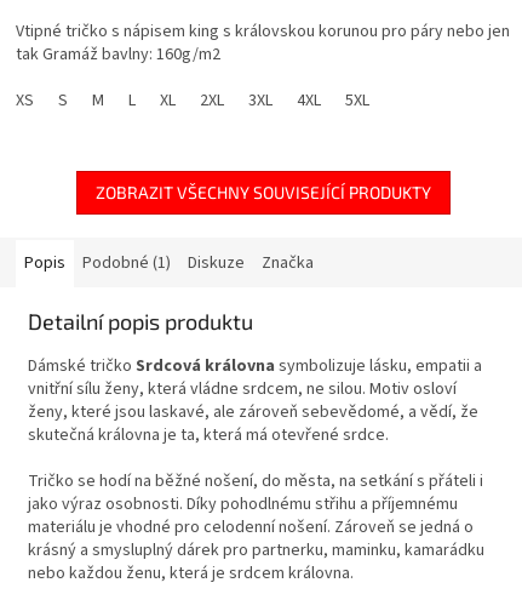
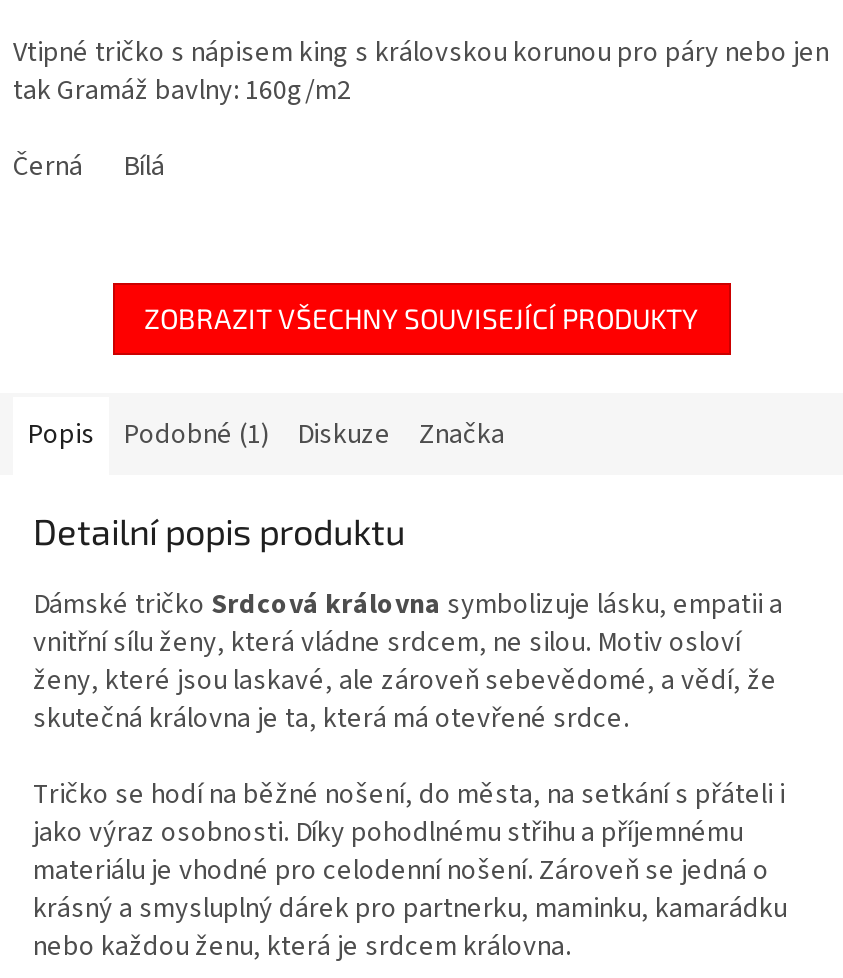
- XS
- S
- M
- L
- XL
- 2XL
- 3XL
- 4XL
- 5XL
+ Černá
+ Bílá
